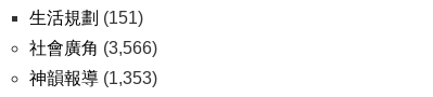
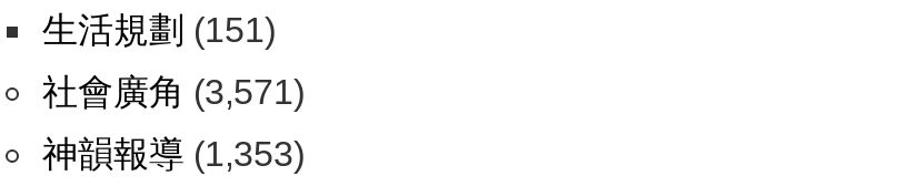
- 社會廣角(3,566)
+ 社會廣角(3,571)
